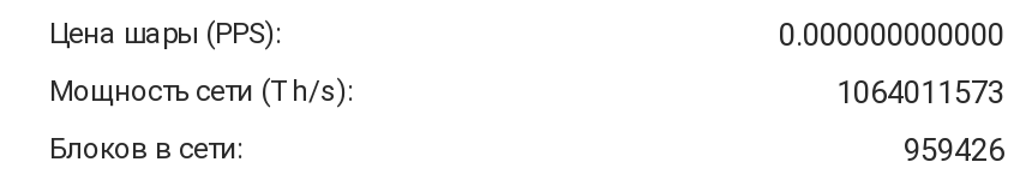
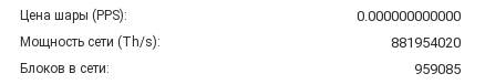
- 1064011573
+ 881954020

- 959426
+ 959085
